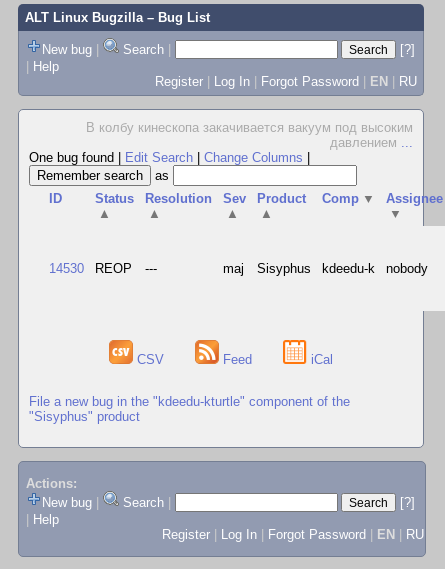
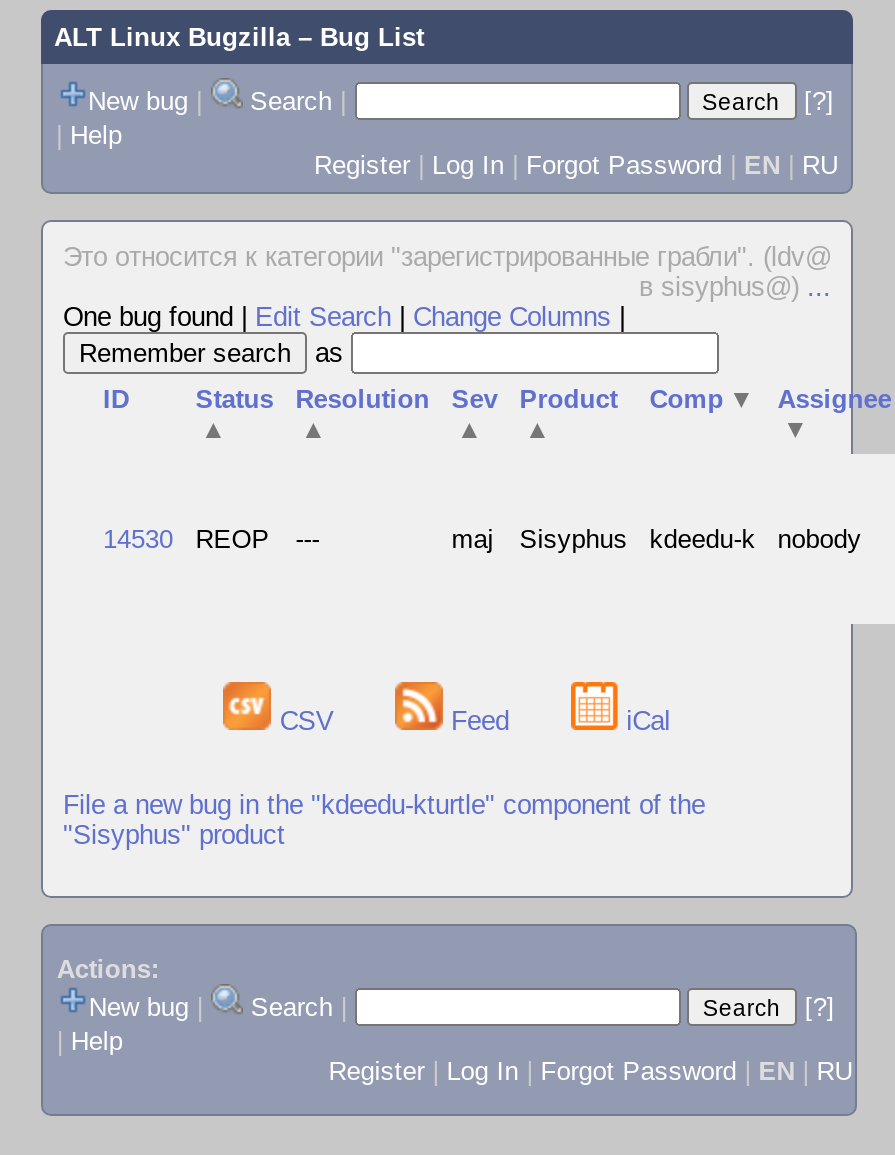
- В колбу кинескопа закачивается вакуум под высоким
- давлением...
+ Это относится к категории "зарегистрированные грабли". (ldv@
+ в sisyphus@)...
